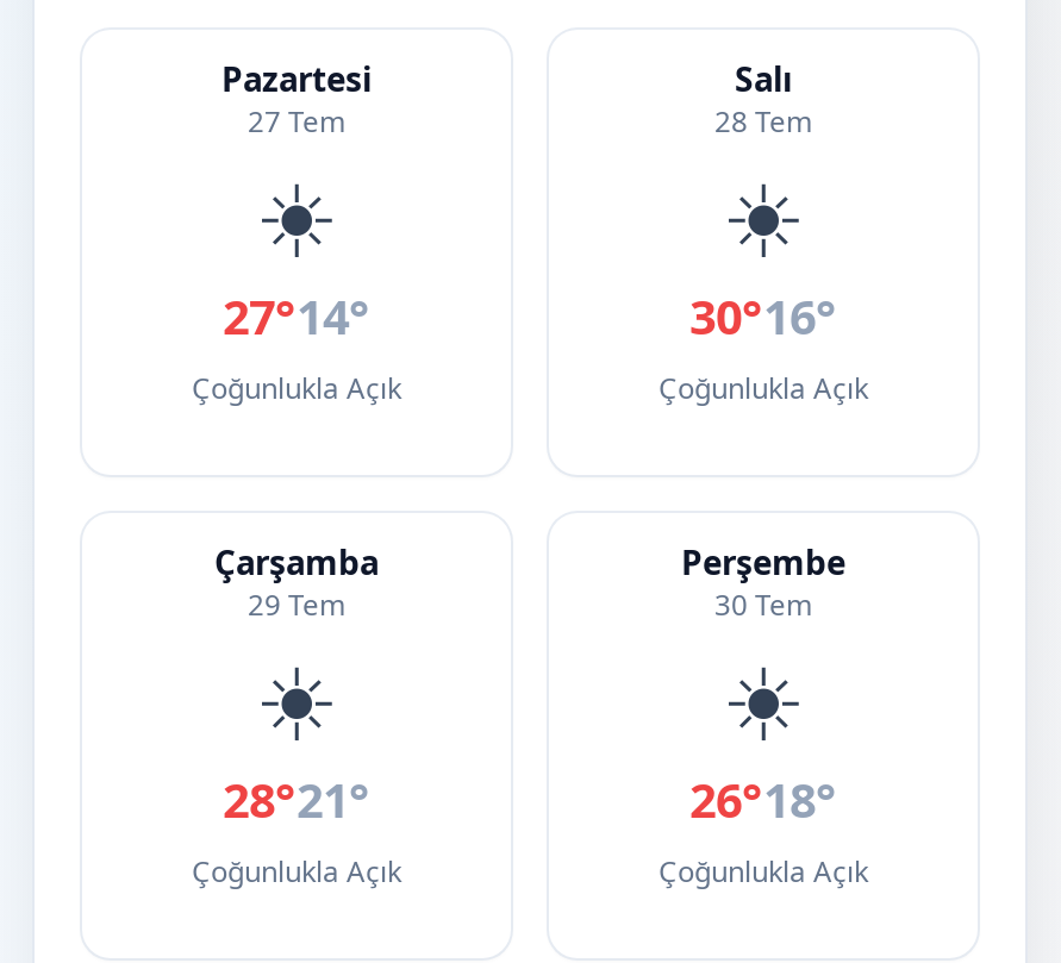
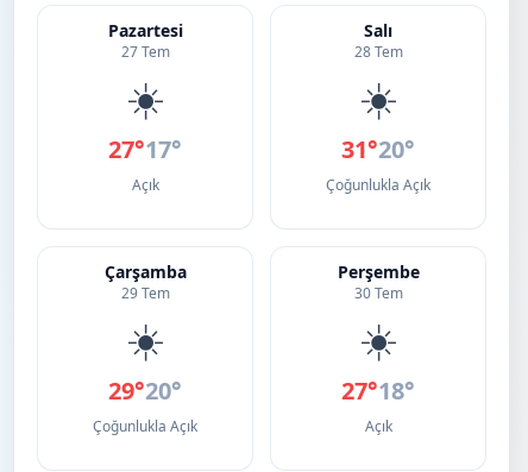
- 27°14°
- Çoğunlukla Açık
+ 27°17°
+ Açık

- 30°16°
+ 31°20°

- 28°21°
+ 29°20°

- 26°18°
- Çoğunlukla Açık
+ 27°18°
+ Açık
